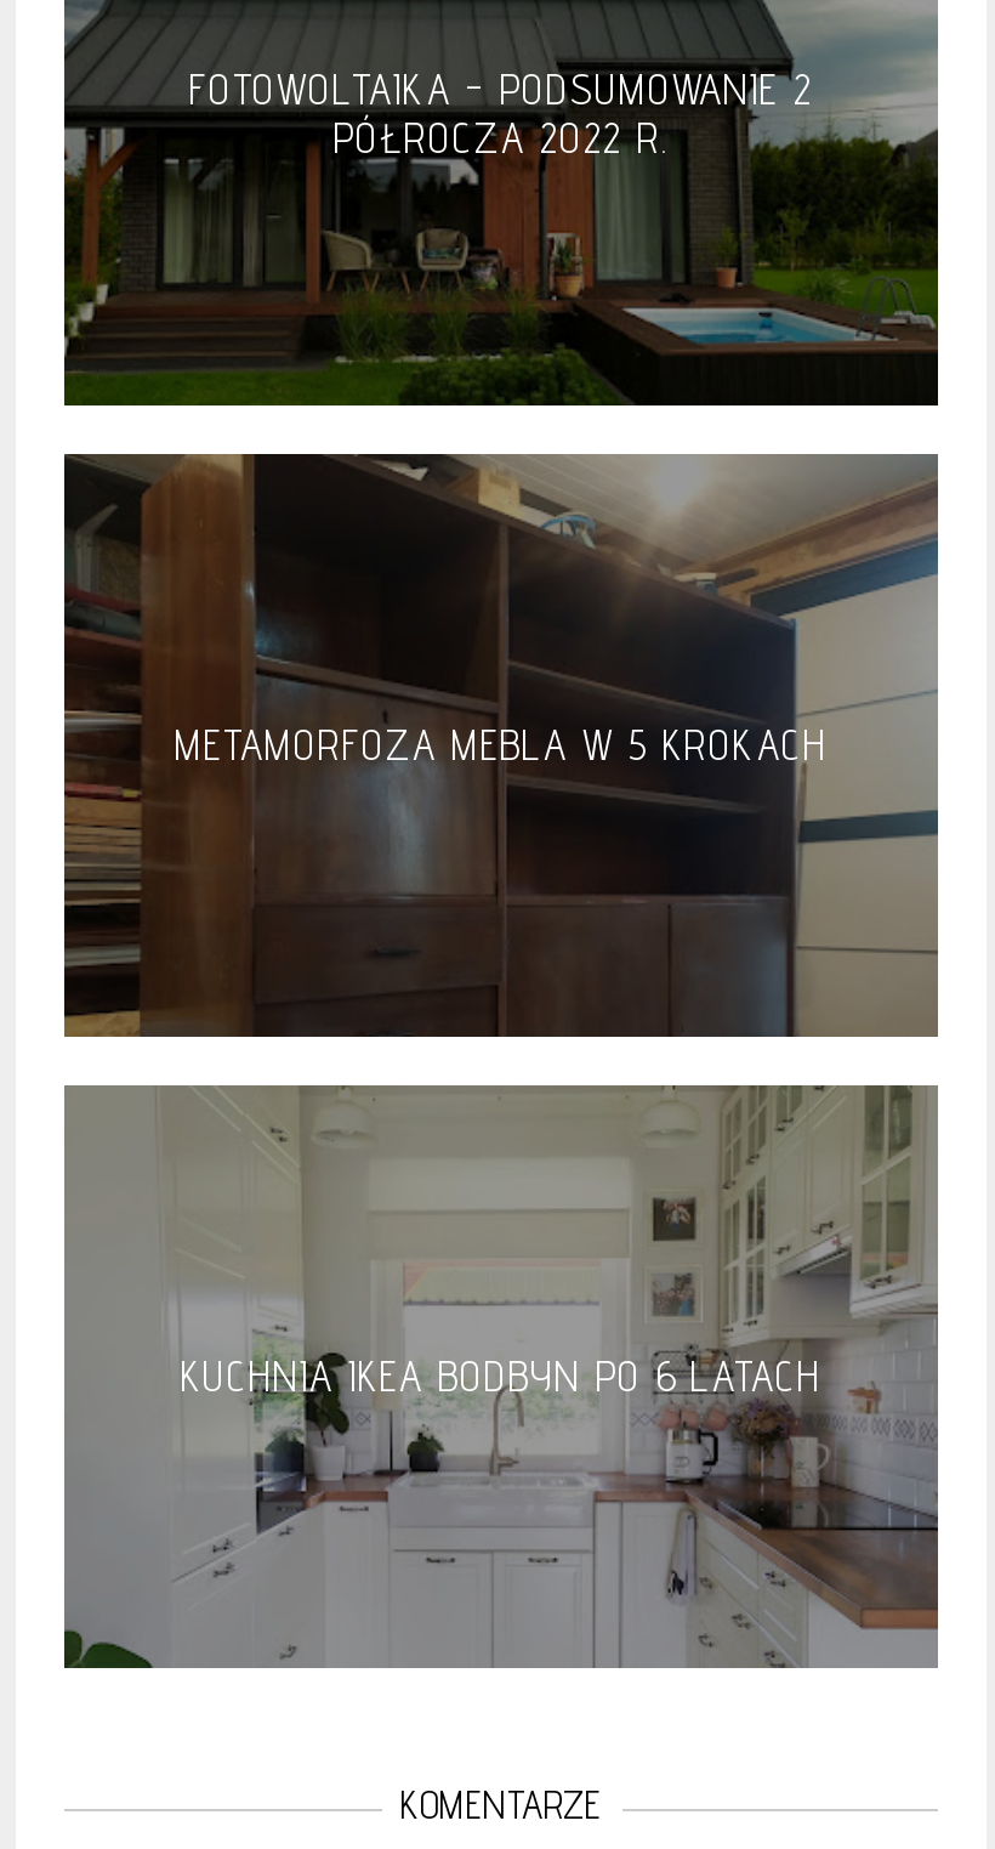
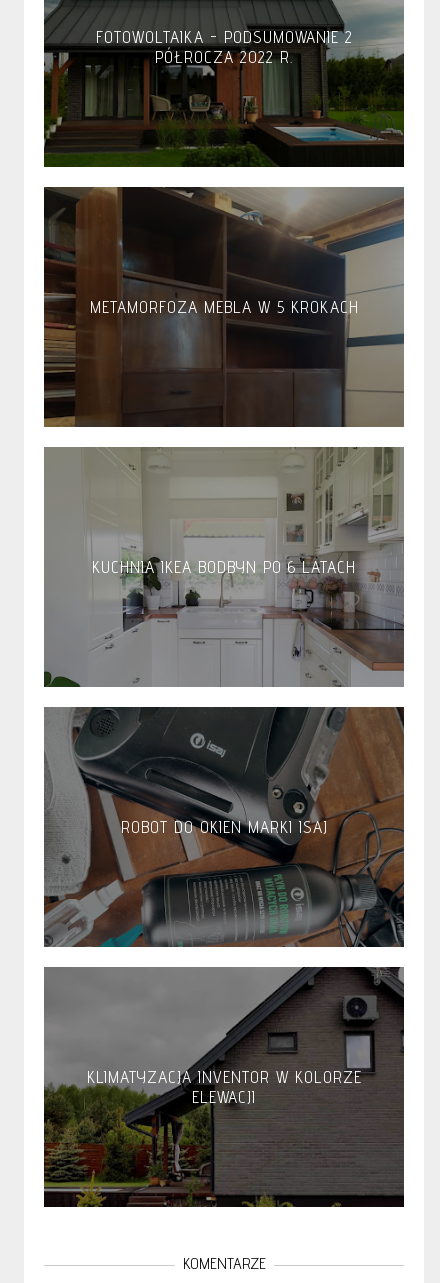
+ [image]
+ KLIMATYZACJA INVENTOR W KOLORZE
+ ELEWACJI

+ [image]
+ ROBOT DO OKIEN MARKI ISAJ
